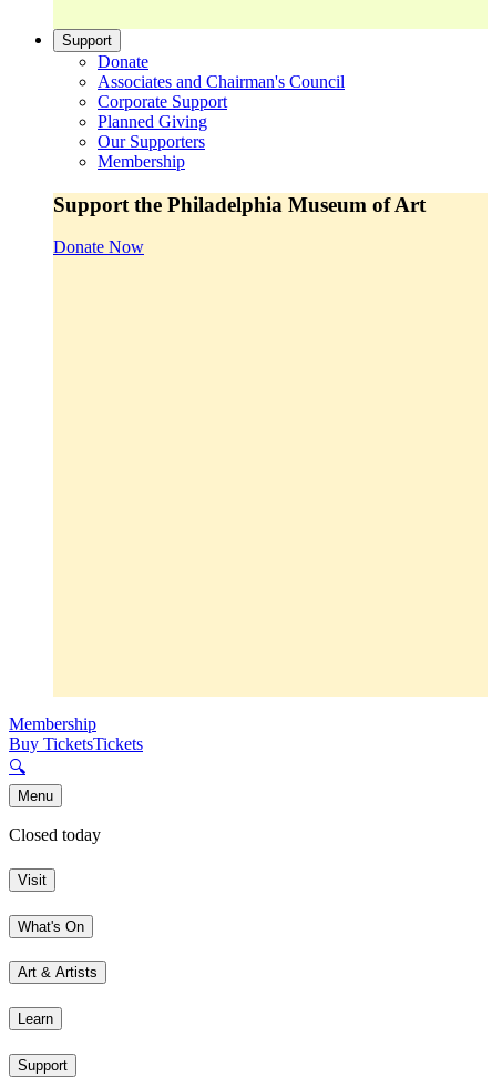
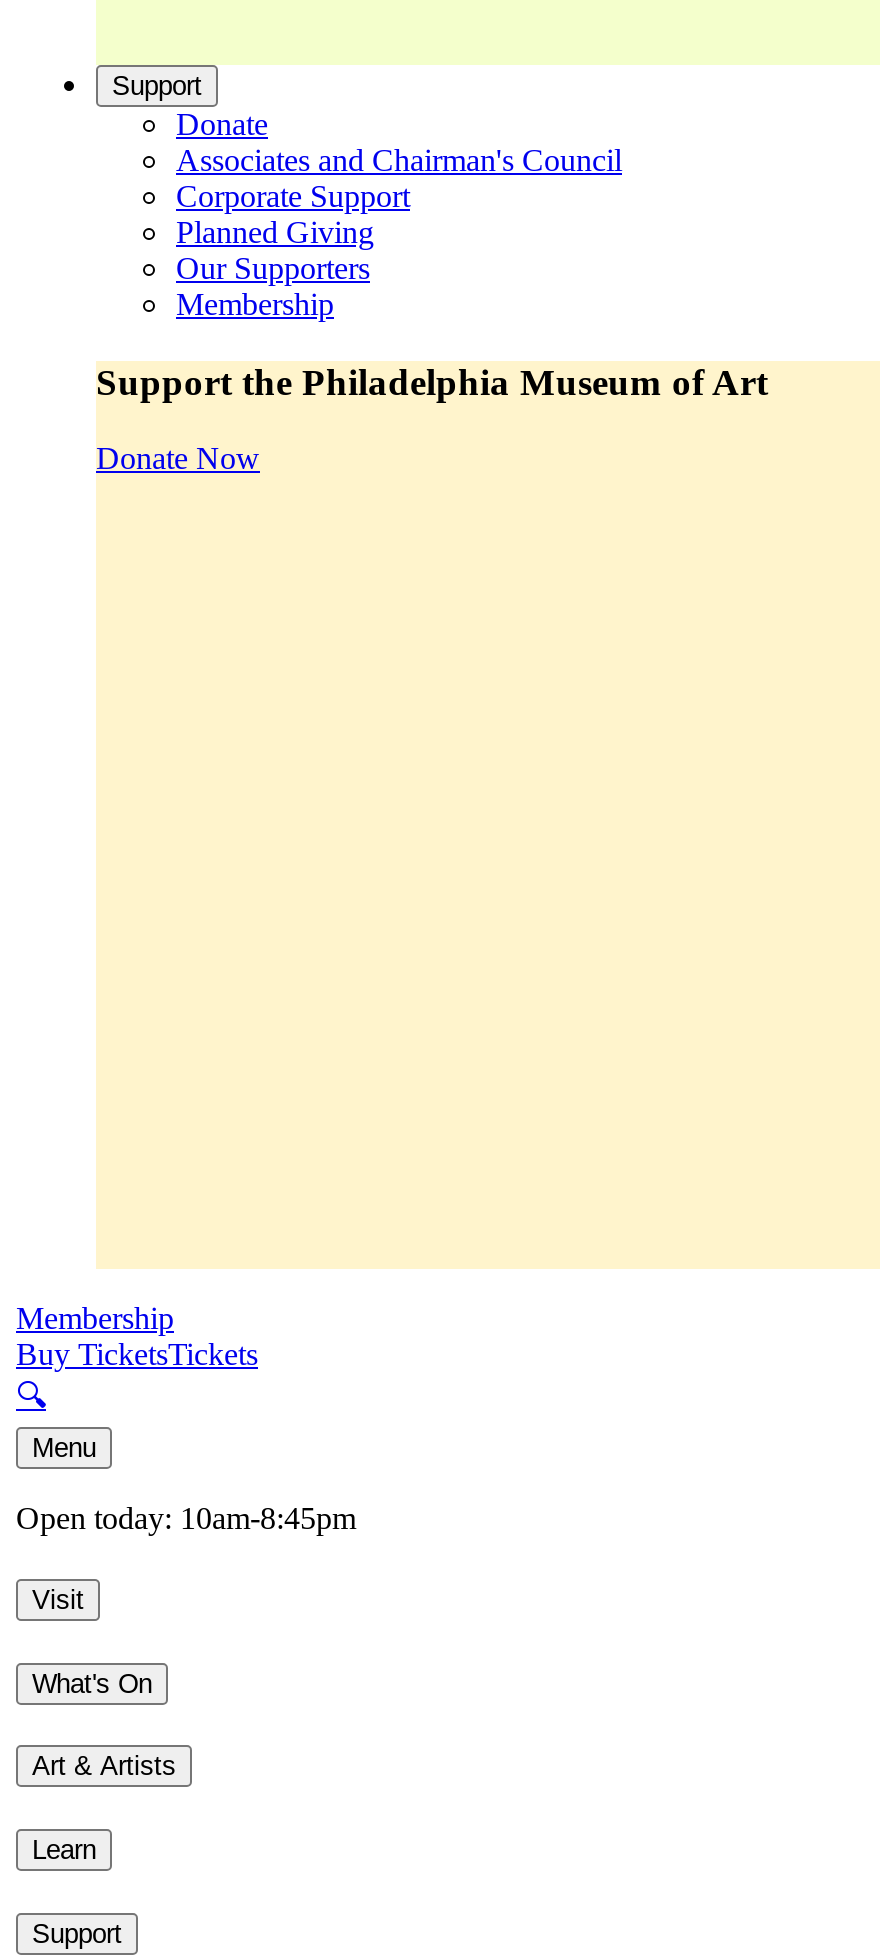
- Closed today
+ Open today: 10am-8:45pm
